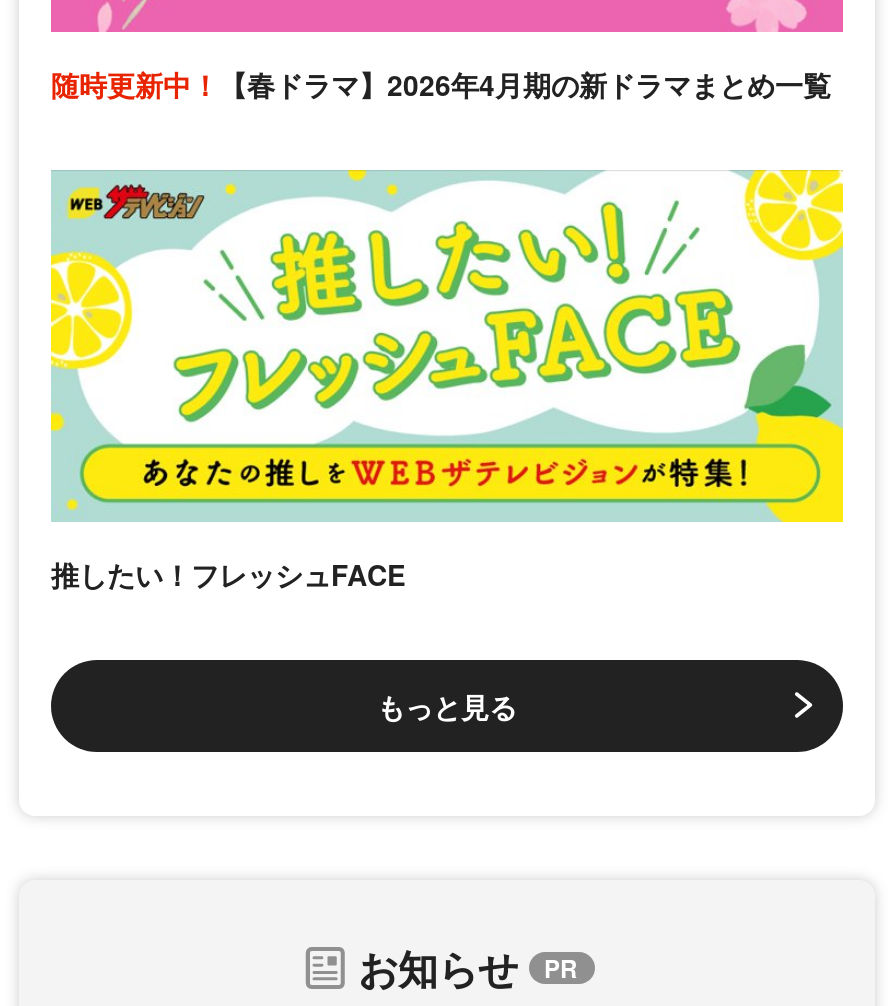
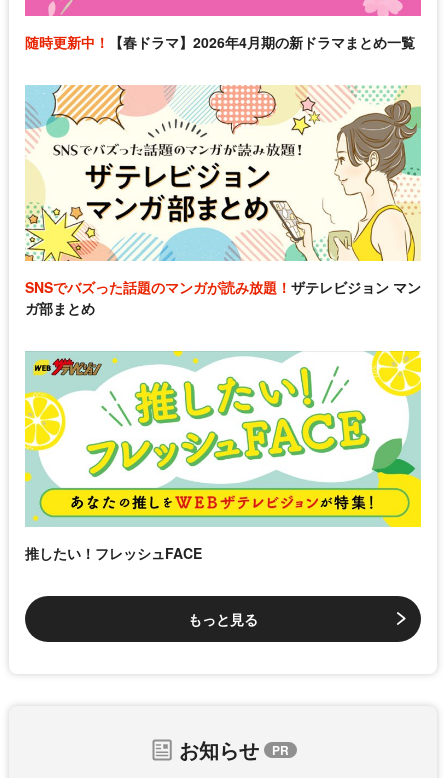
+ [image]
+ SNSでバズった話題のマンガが読み放題！ザテレビジョン マン
+ ガ部まとめ
